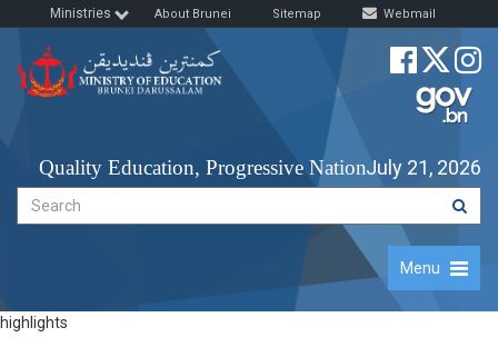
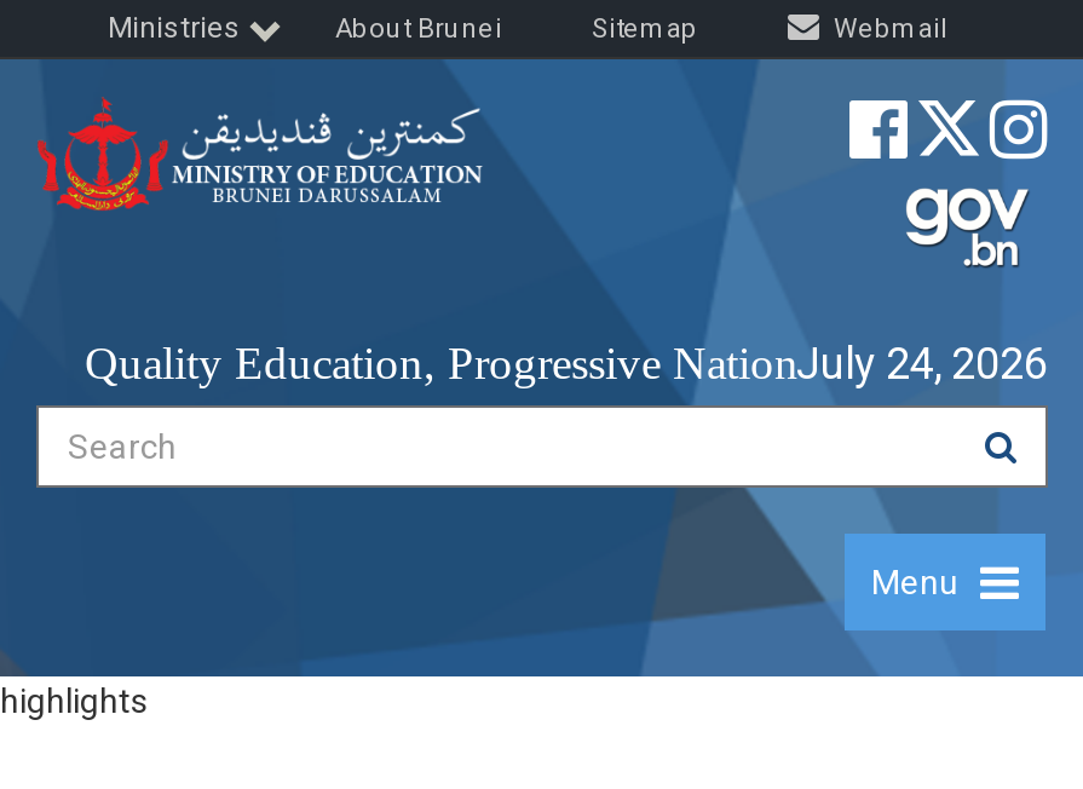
- Quality Education, Progressive NationJuly 21, 2026
+ Quality Education, Progressive NationJuly 24, 2026
